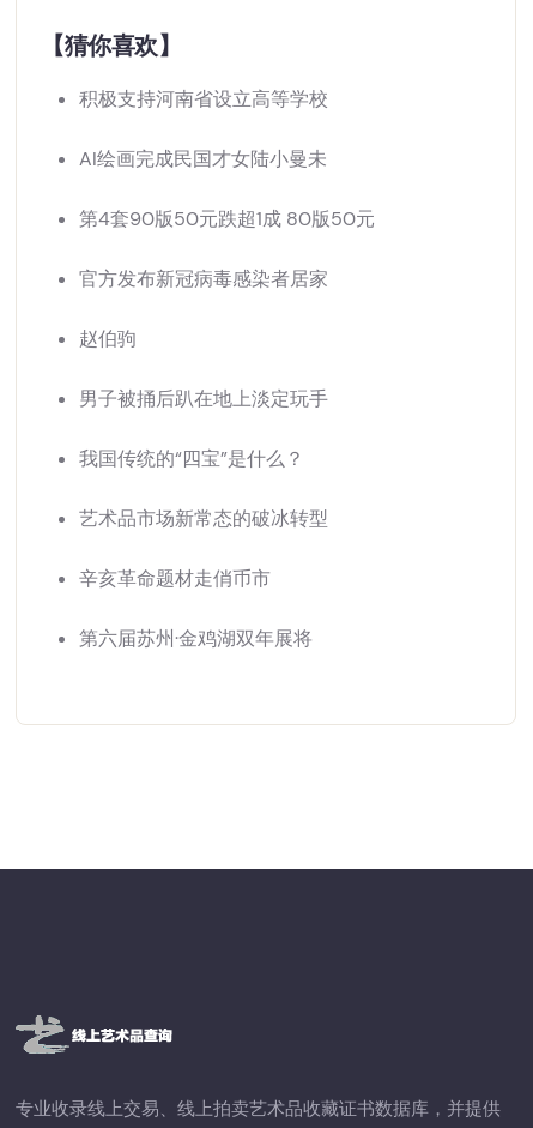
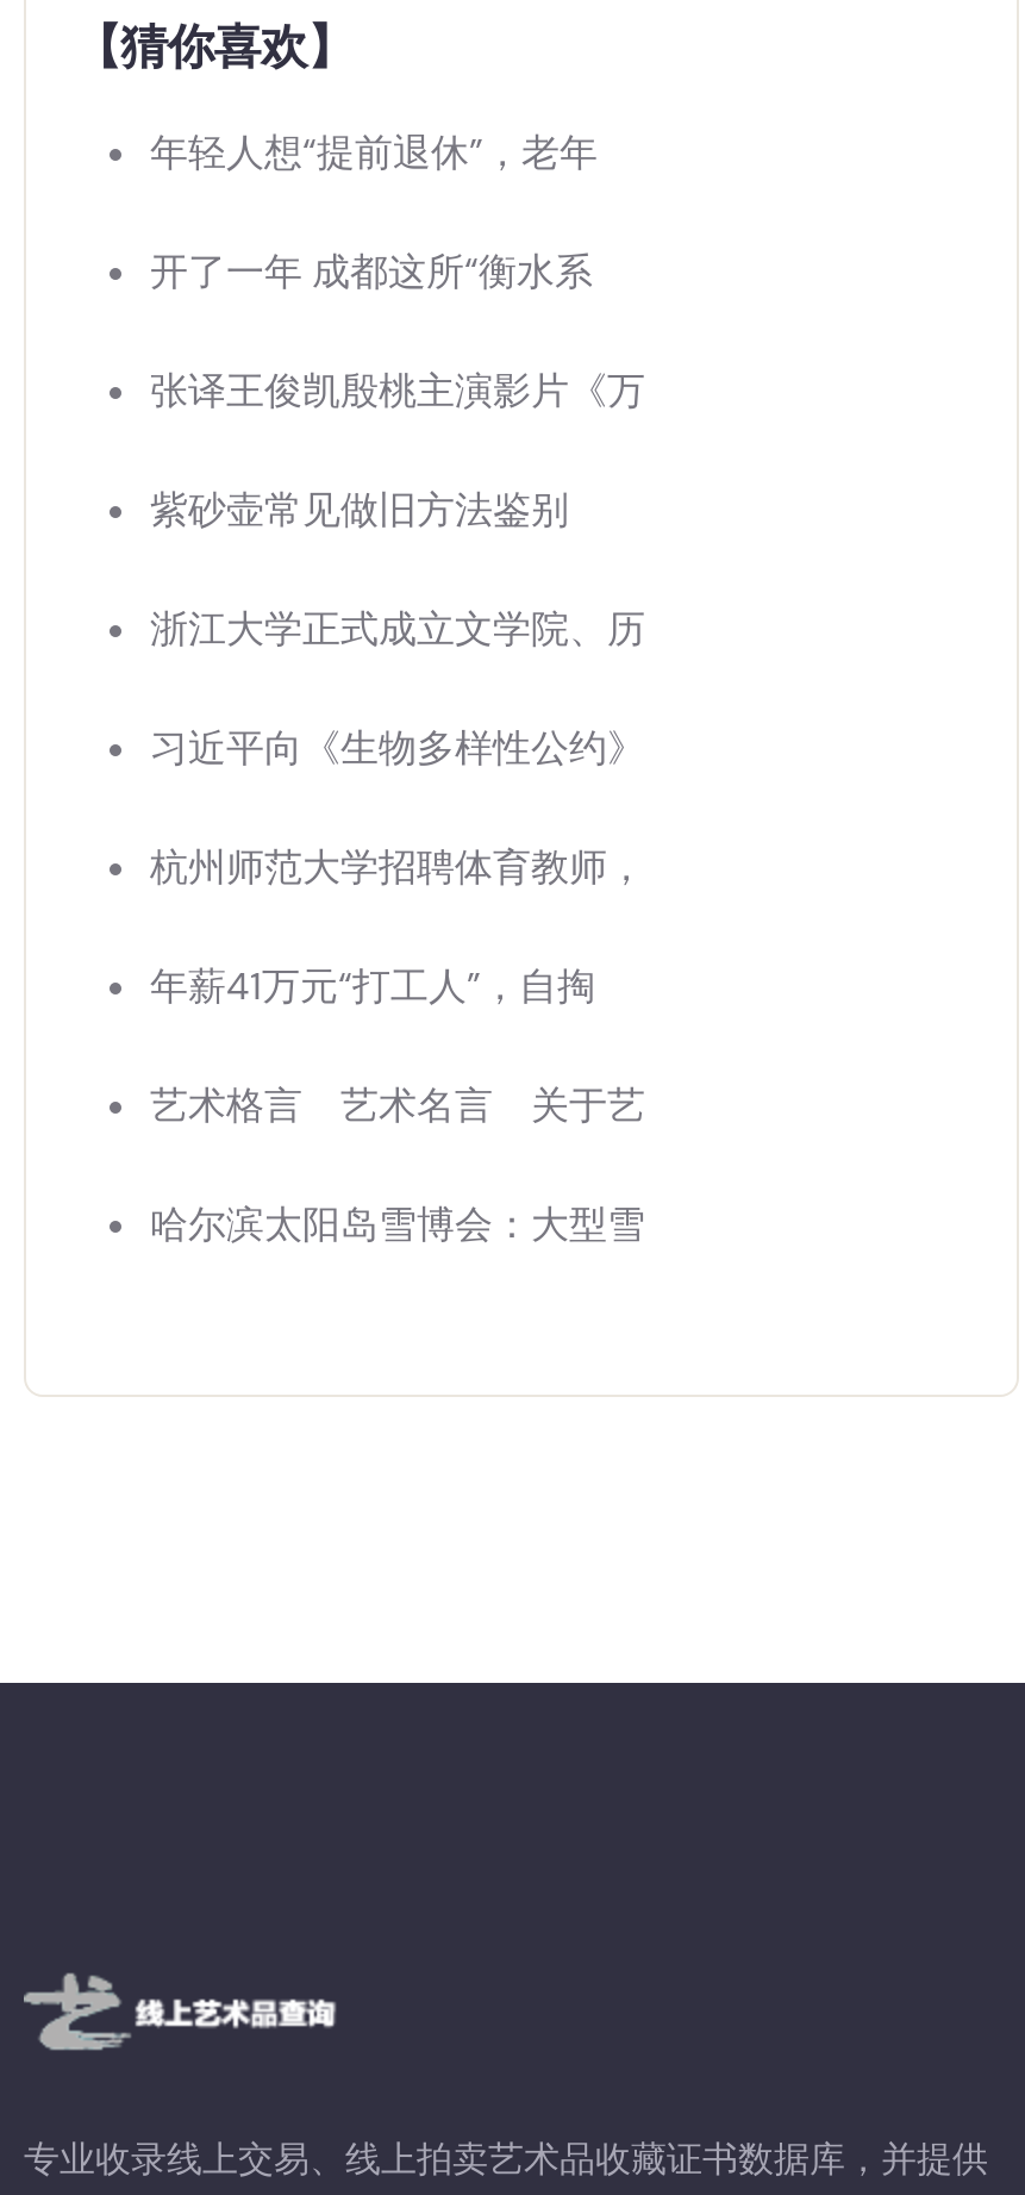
- 积极支持河南省设立高等学校
+ 年轻人想“提前退休”，老年

- AI绘画完成民国才女陆小曼未
+ 开了一年 成都这所“衡水系

- 第4套90版50元跌超1成 80版50元
+ 张译王俊凯殷桃主演影片《万

- 官方发布新冠病毒感染者居家
+ 紫砂壶常见做旧方法鉴别

- 赵伯驹
+ 浙江大学正式成立文学院、历

- 男子被捅后趴在地上淡定玩手
+ 习近平向《生物多样性公约》

- 我国传统的“四宝”是什么？
+ 杭州师范大学招聘体育教师，

- 艺术品市场新常态的破冰转型
+ 年薪41万元“打工人”，自掏

- 辛亥革命题材走俏币市
+ 艺术格言 艺术名言 关于艺

- 第六届苏州·金鸡湖双年展将
+ 哈尔滨太阳岛雪博会：大型雪
